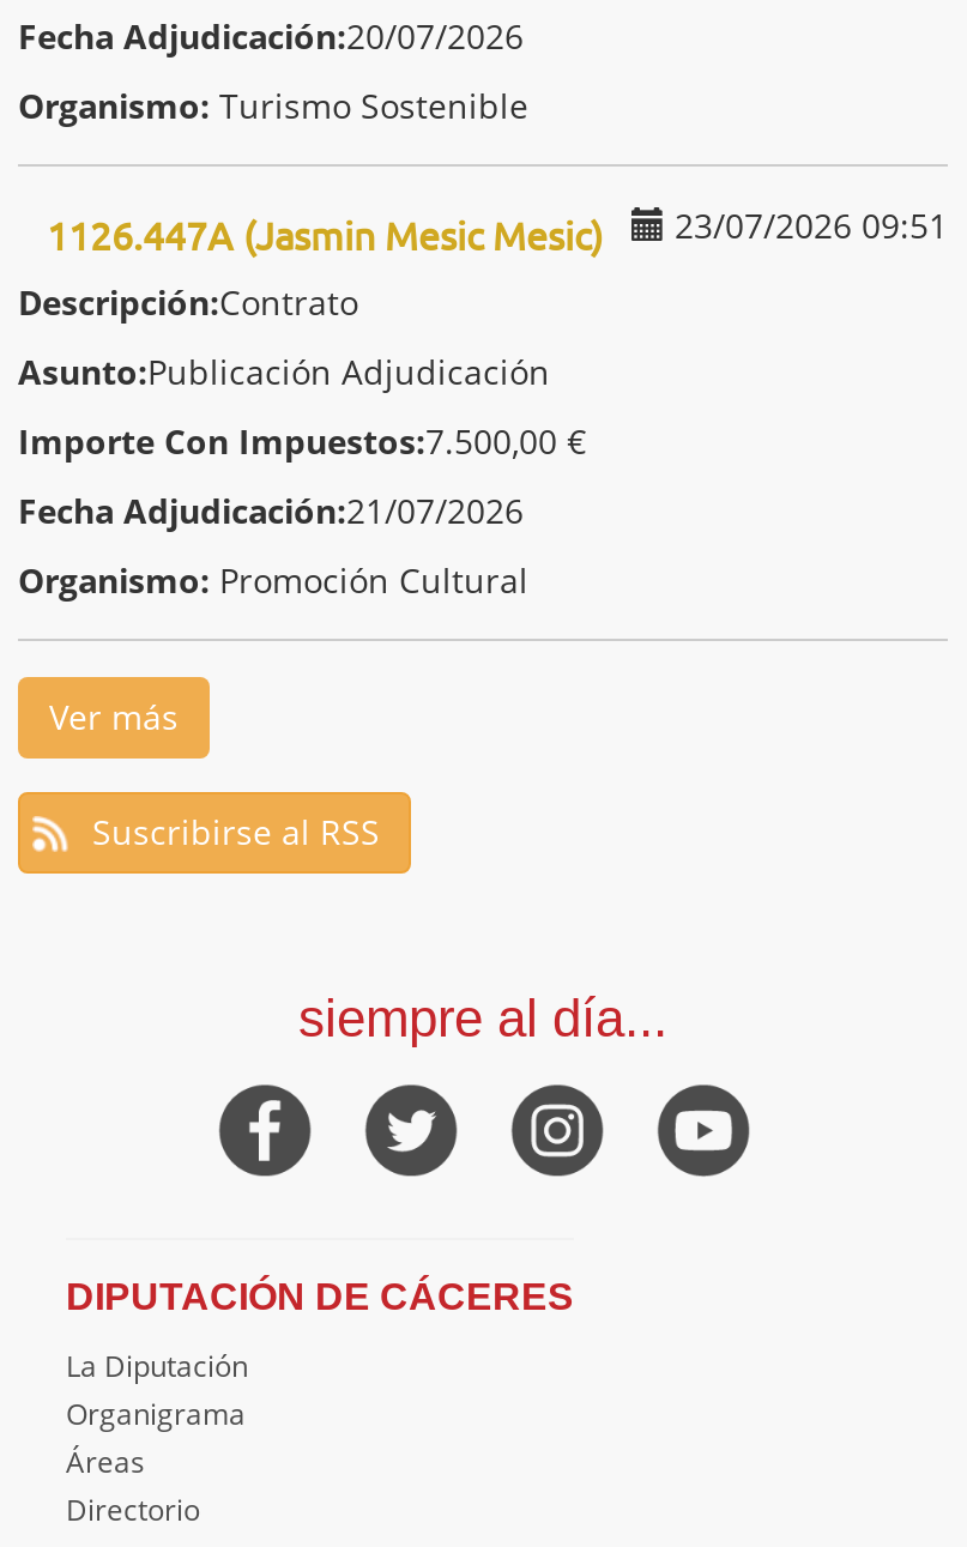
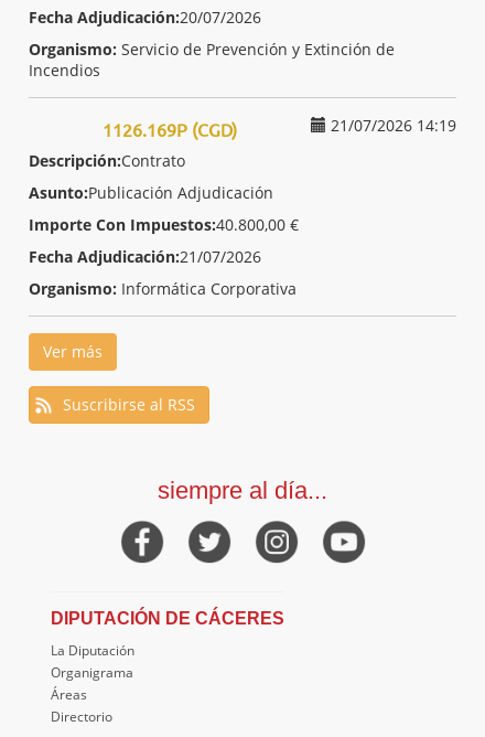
- Organismo: Turismo Sostenible
+ Organismo: Servicio de Prevención y Extinción de
+ Incendios

- 23/07/2026 09:51
- 1126.447A (Jasmin Mesic Mesic)
+ 21/07/2026 14:19
+ 1126.169P (CGD)

- Importe Con Impuestos:7.500,00 €
+ Importe Con Impuestos:40.800,00 €

- Organismo: Promoción Cultural
+ Organismo: Informática Corporativa
